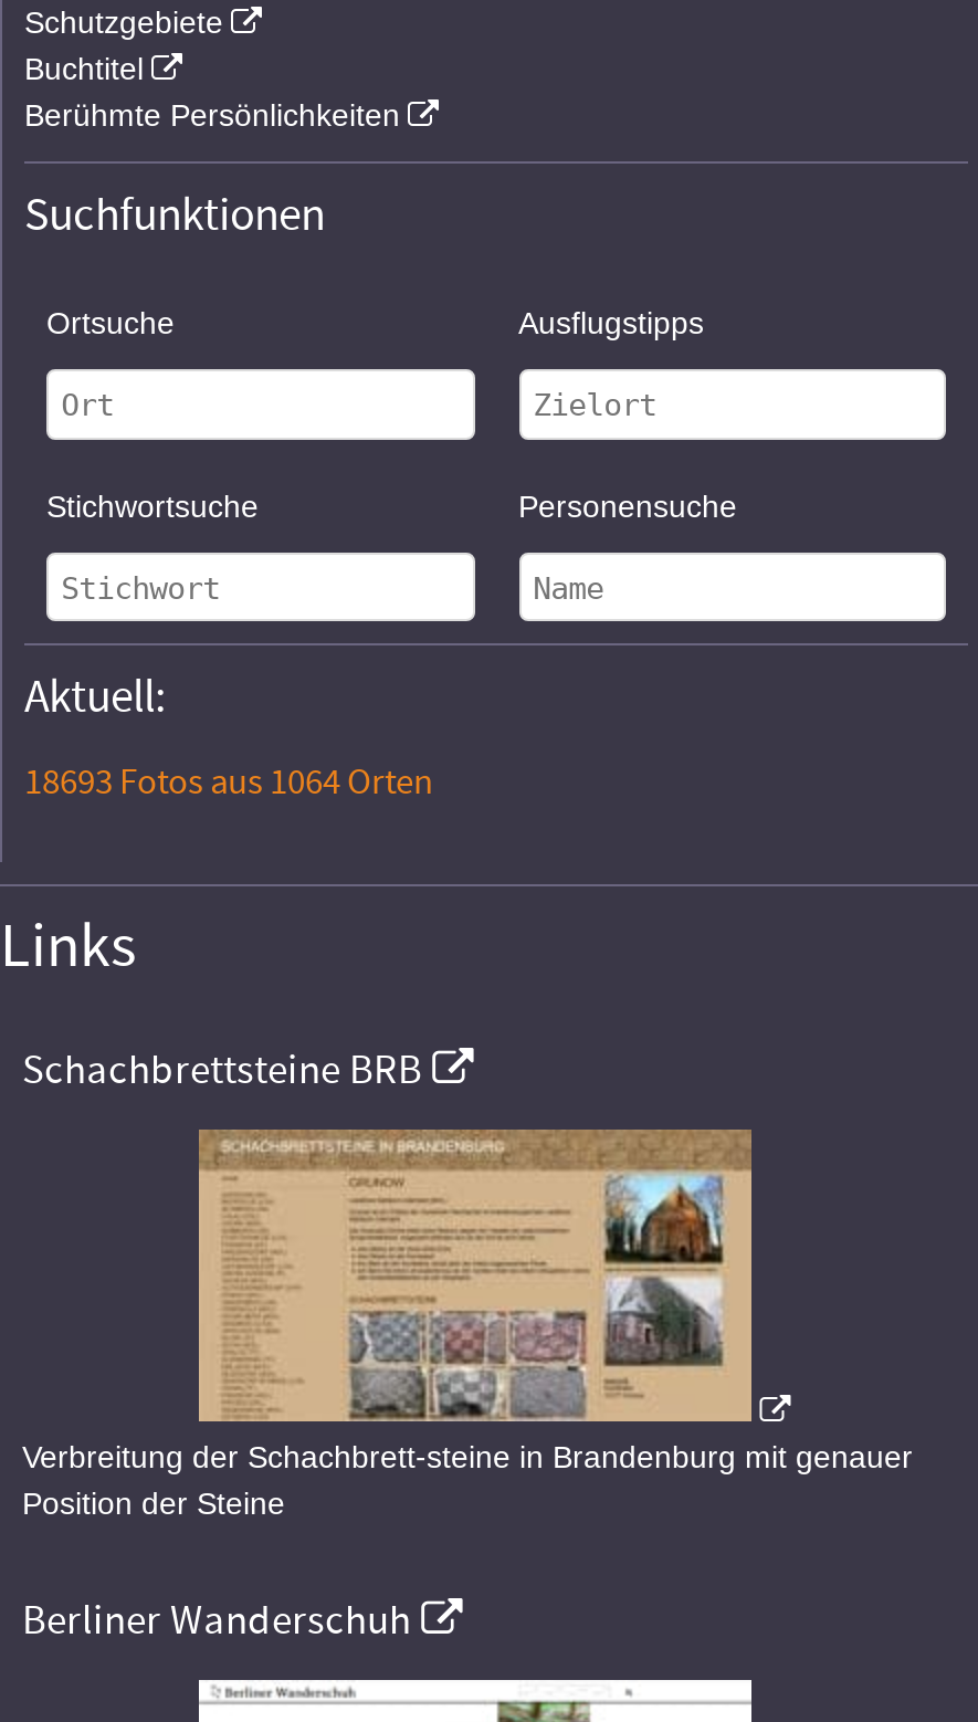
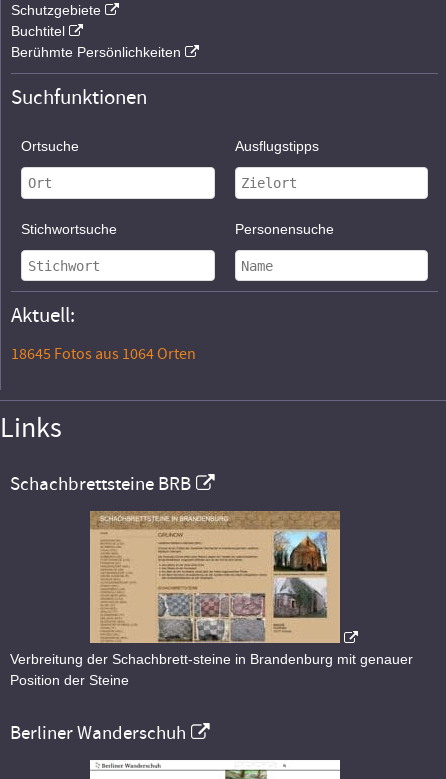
- 18693 Fotos aus 1064 Orten
+ 18645 Fotos aus 1064 Orten
